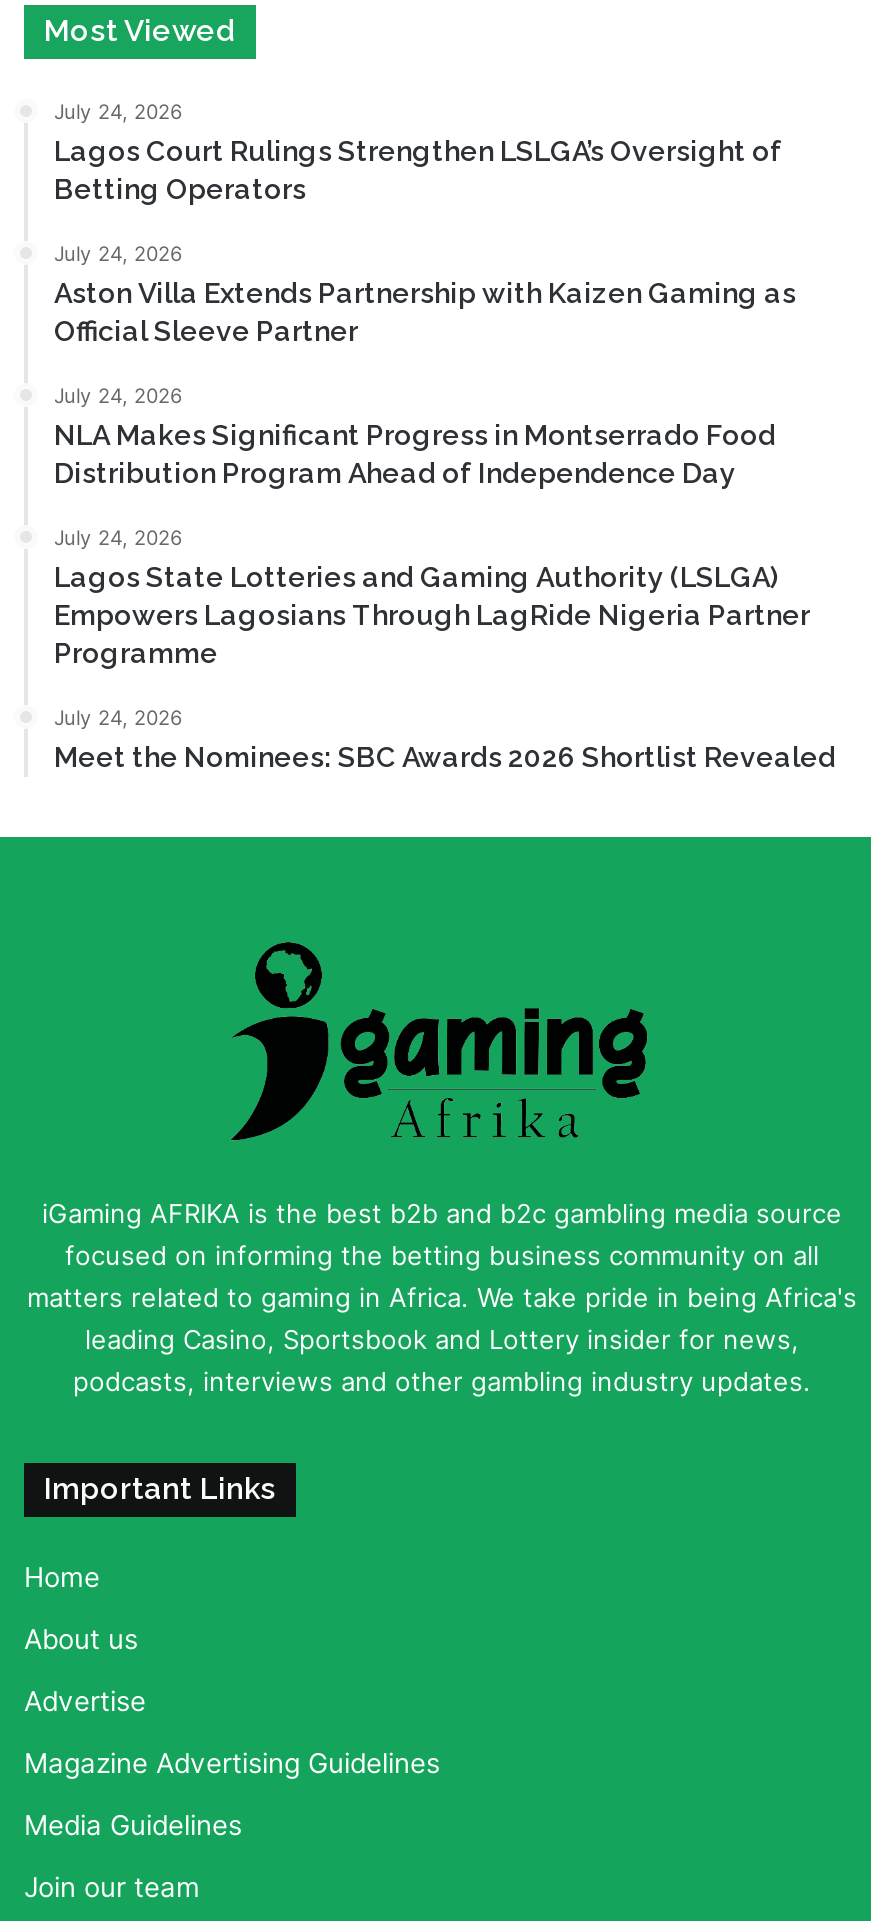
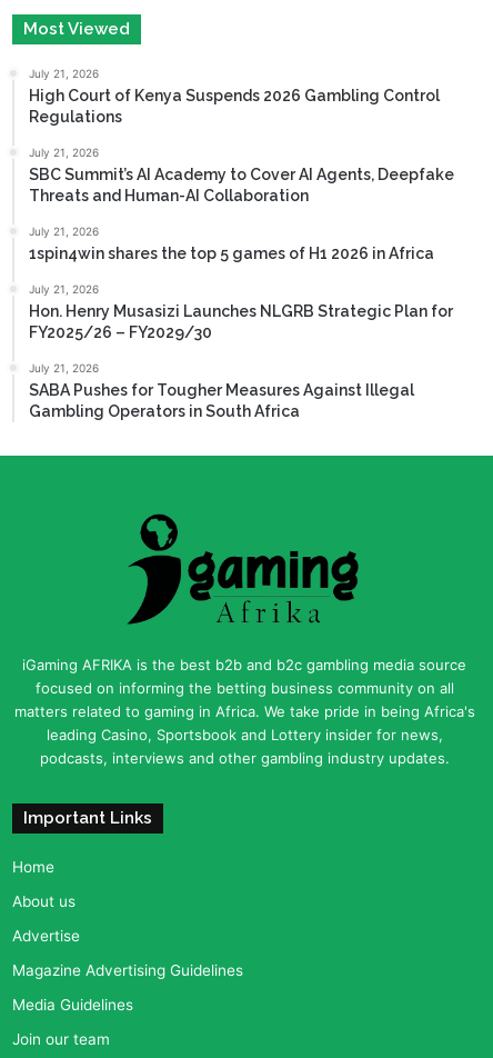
- July 24, 2026
- Lagos Court Rulings Strengthen LSLGA’s Oversight of
- Betting Operators
+ July 21, 2026
+ High Court of Kenya Suspends 2026 Gambling Control
+ Regulations

- July 24, 2026
- Aston Villa Extends Partnership with Kaizen Gaming as
- Official Sleeve Partner
+ July 21, 2026
+ SBC Summit’s AI Academy to Cover AI Agents, Deepfake
+ Threats and Human-AI Collaboration

- July 24, 2026
- NLA Makes Significant Progress in Montserrado Food
- Distribution Program Ahead of Independence Day
+ July 21, 2026
+ 1spin4win shares the top 5 games of H1 2026 in Africa

- July 24, 2026
- Lagos State Lotteries and Gaming Authority (LSLGA)
- Empowers Lagosians Through LagRide Nigeria Partner
- Programme
+ July 21, 2026
+ Hon. Henry Musasizi Launches NLGRB Strategic Plan for
+ FY2025/26 – FY2029/30

- July 24, 2026
- Meet the Nominees: SBC Awards 2026 Shortlist Revealed
+ July 21, 2026
+ SABA Pushes for Tougher Measures Against Illegal
+ Gambling Operators in South Africa
